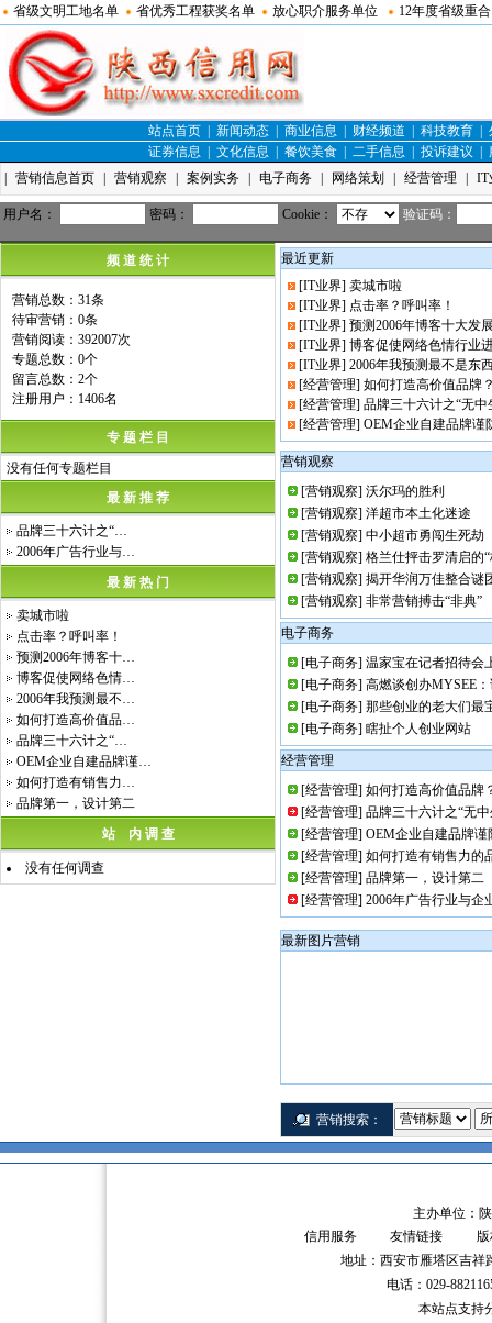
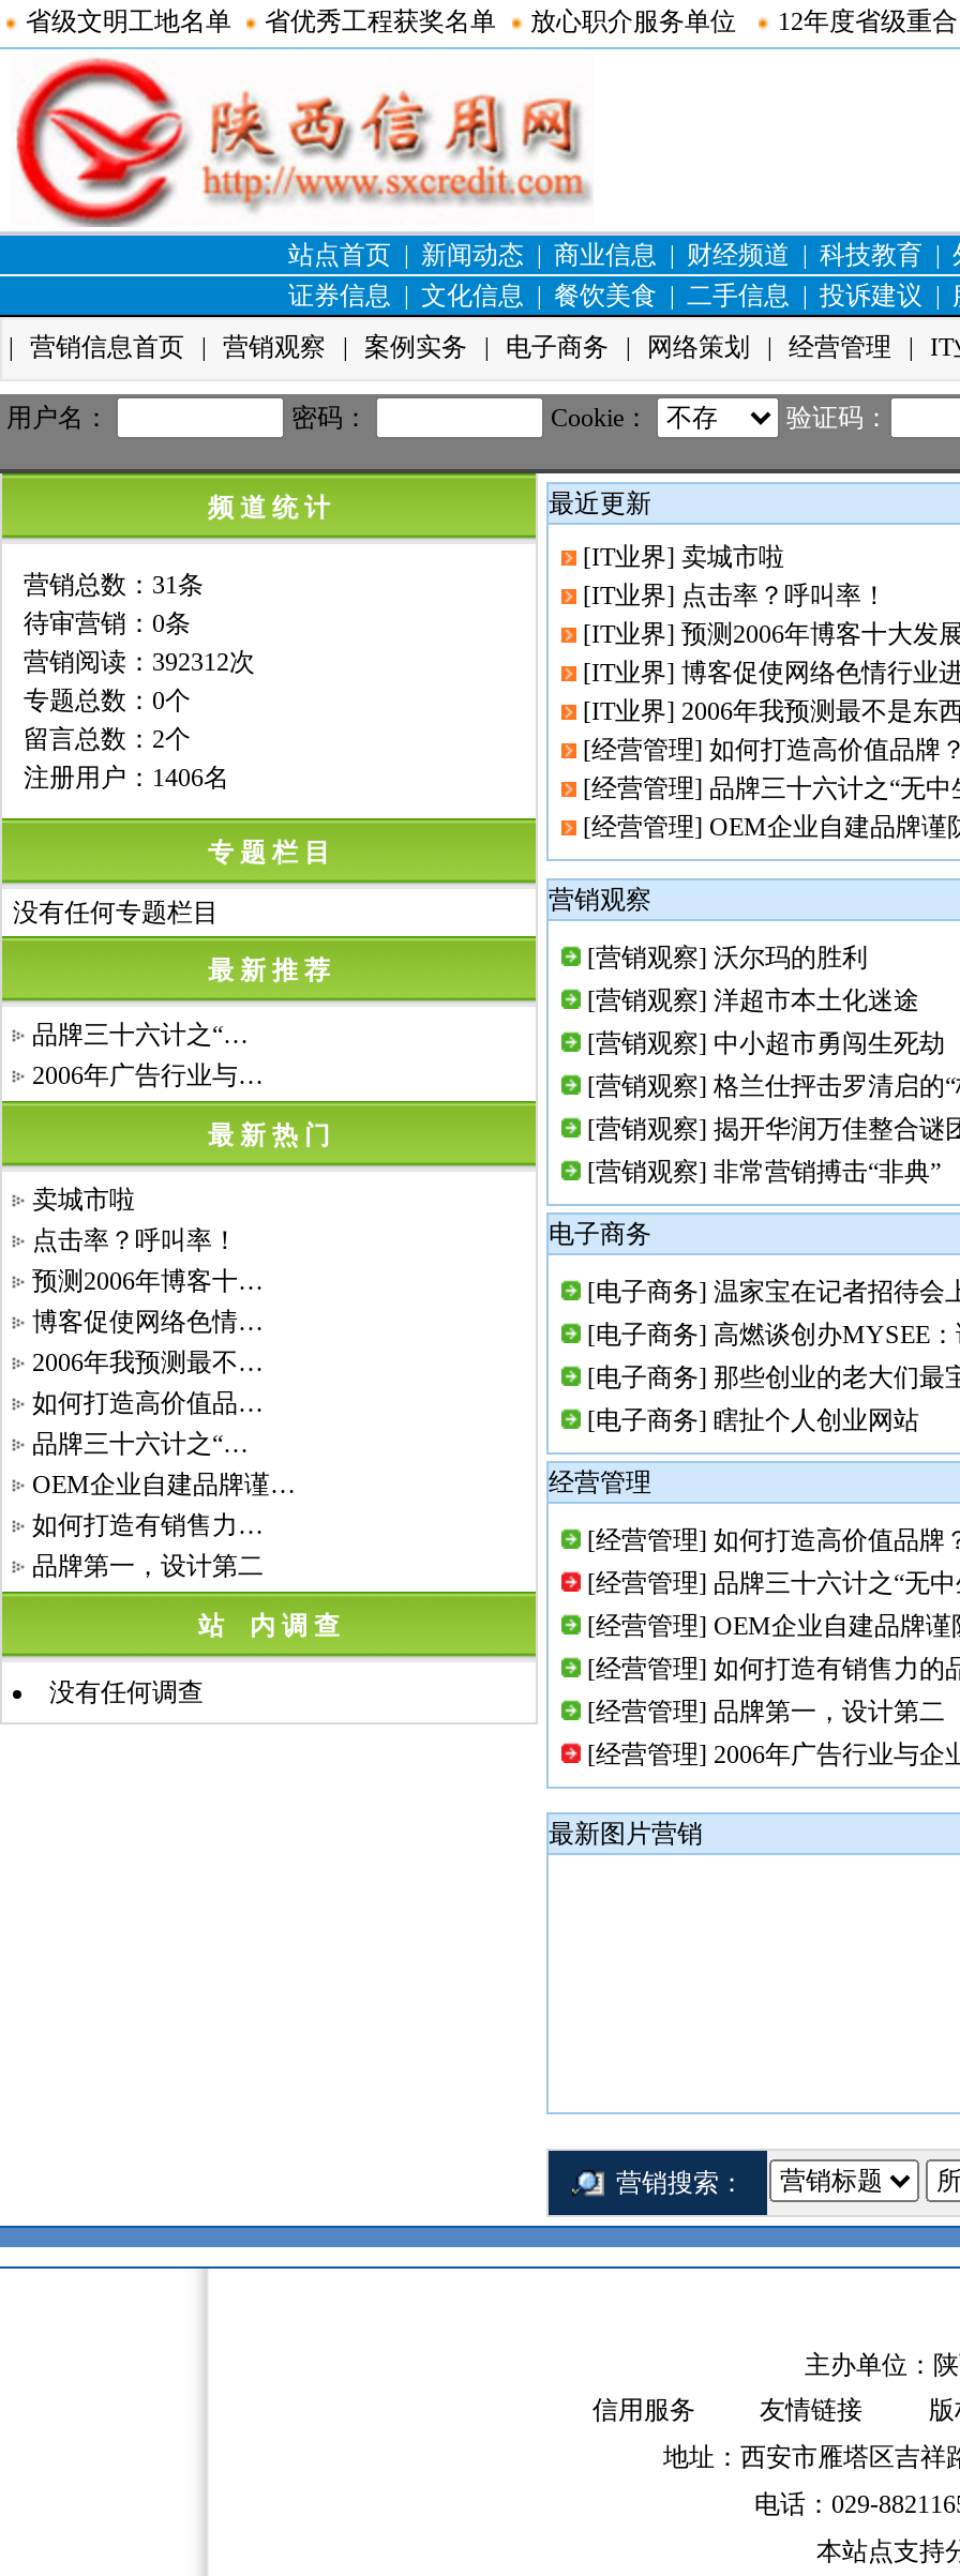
- 营销阅读：392007次
+ 营销阅读：392312次
